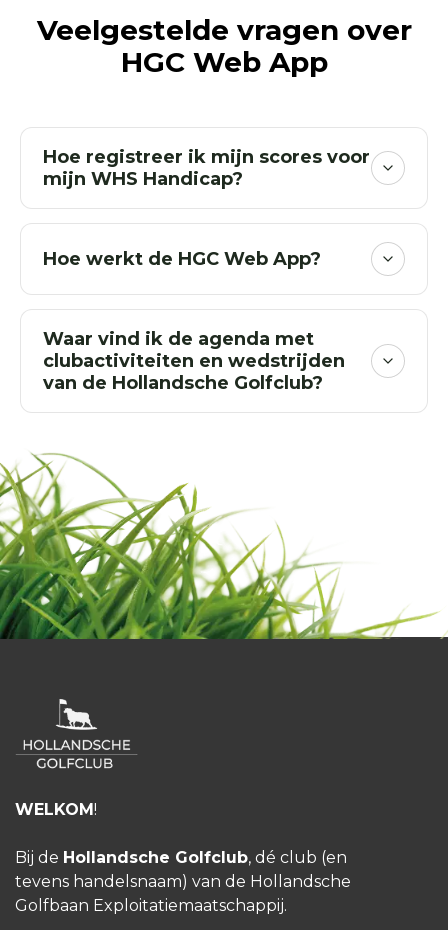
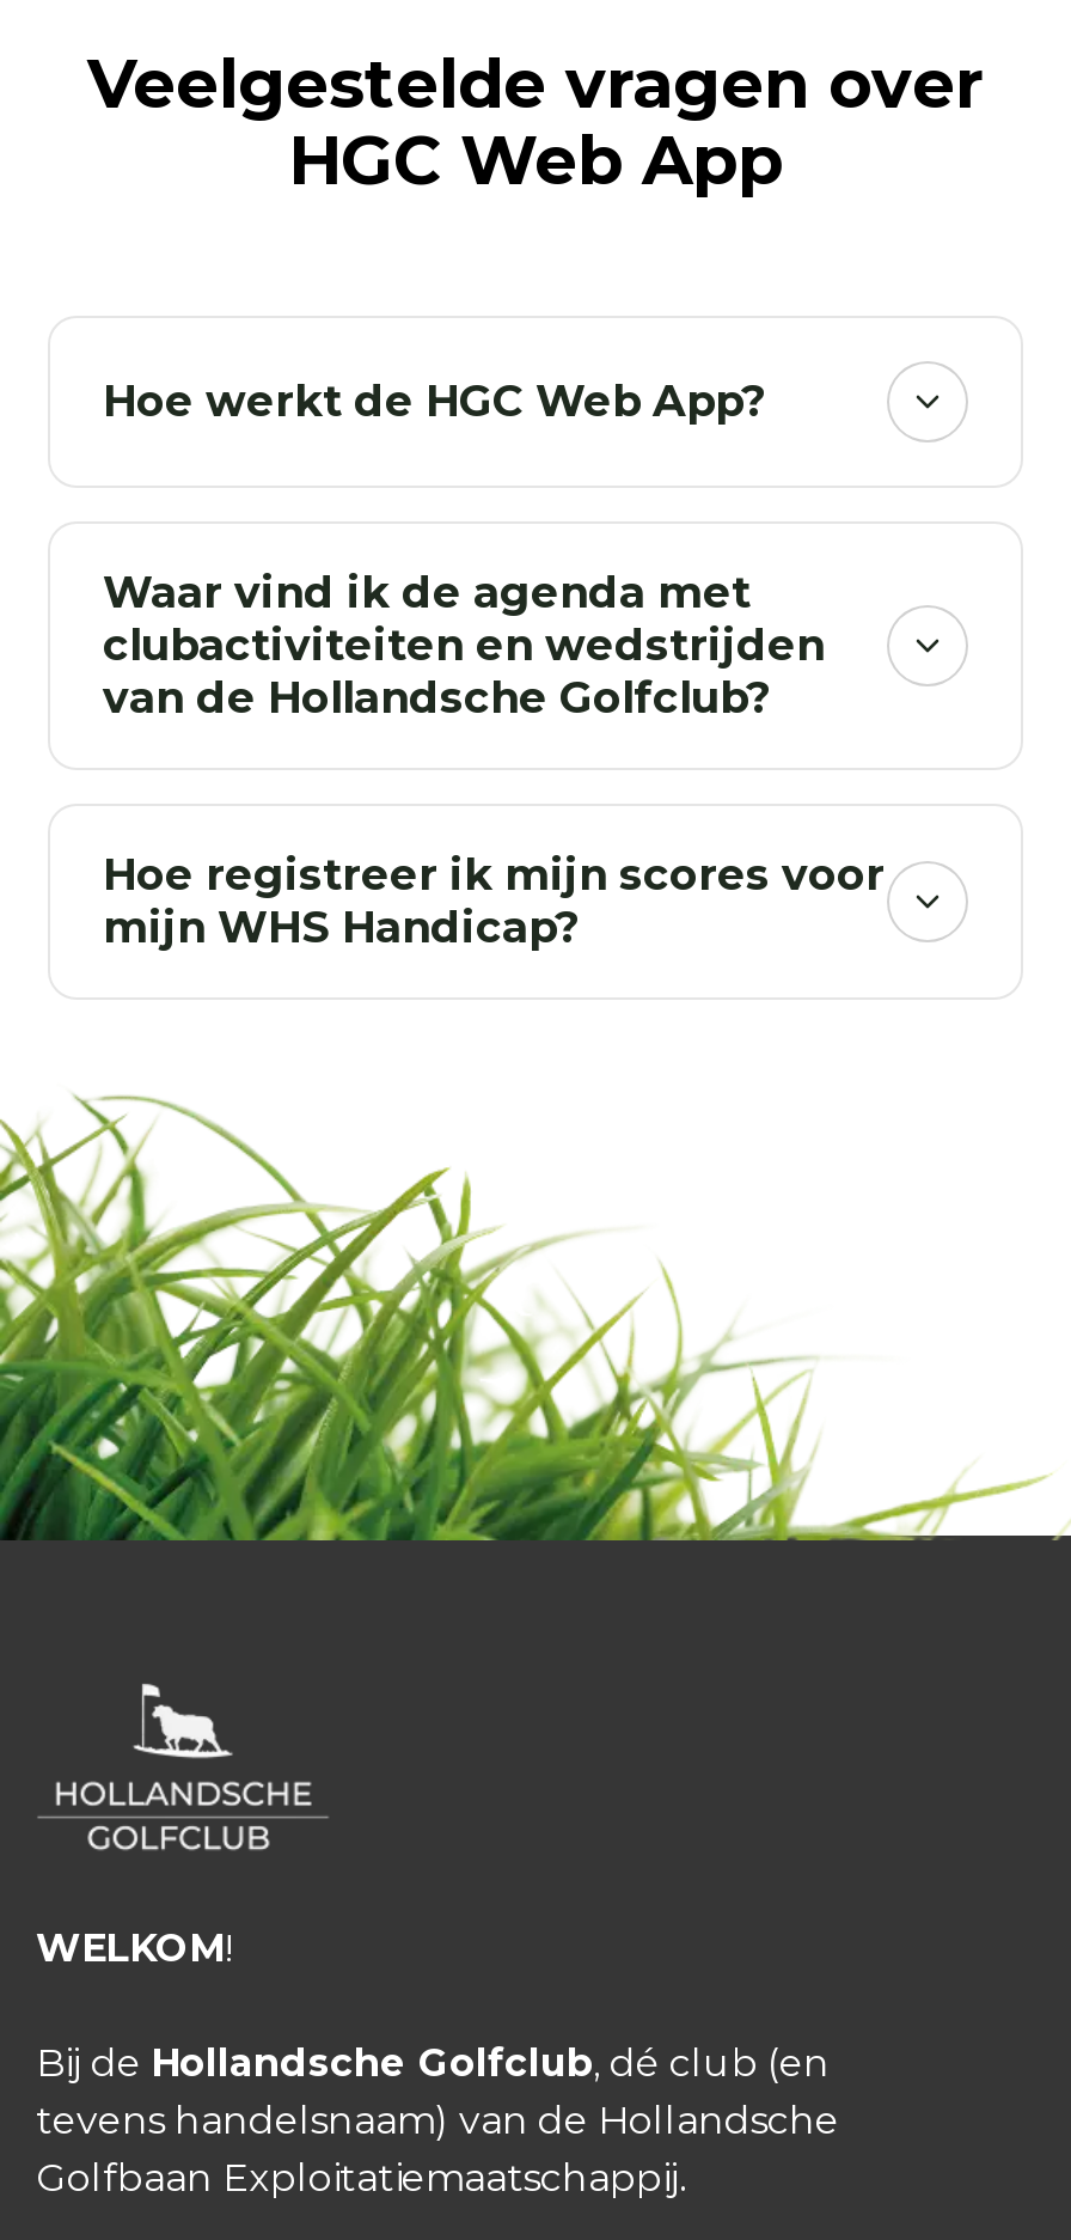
moved down: Hoe registreer ik mijn scores voor | mijn WHS Handicap?

moved up: Hoe werkt de HGC Web App? | Waar vind ik de agenda met | clubactiviteiten en wedstrijden | van de Hollandsche Golfclub?
